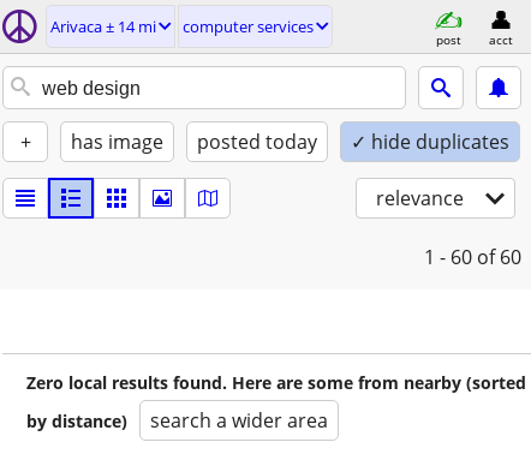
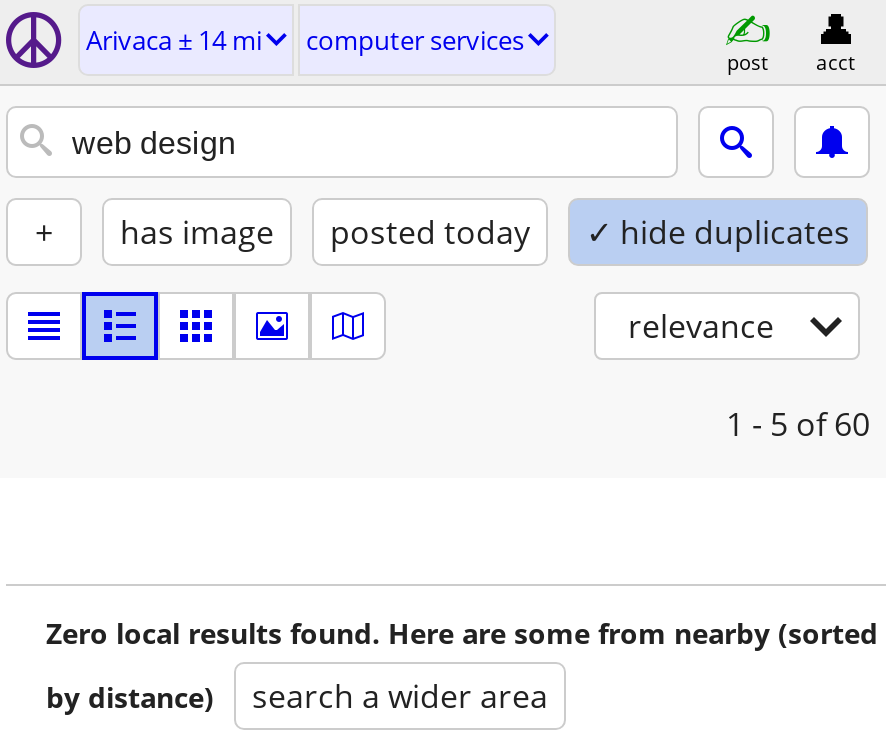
- 1 - 60 of 60
+ 1 - 5 of 60
